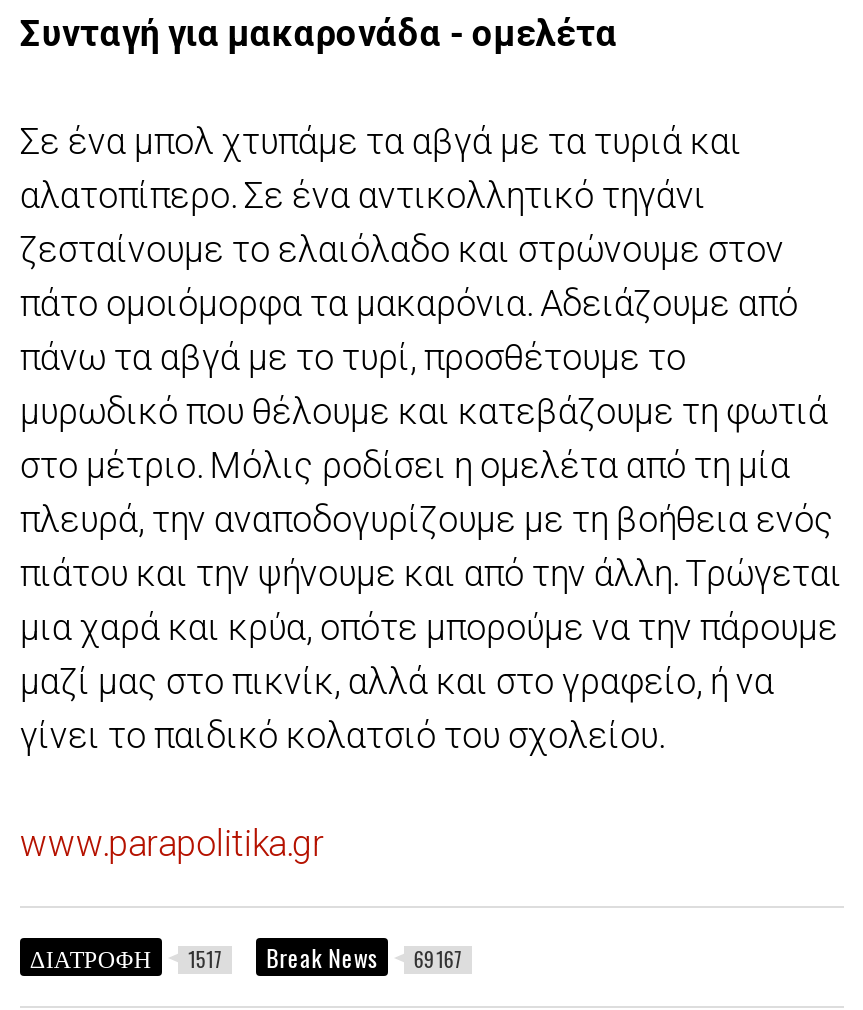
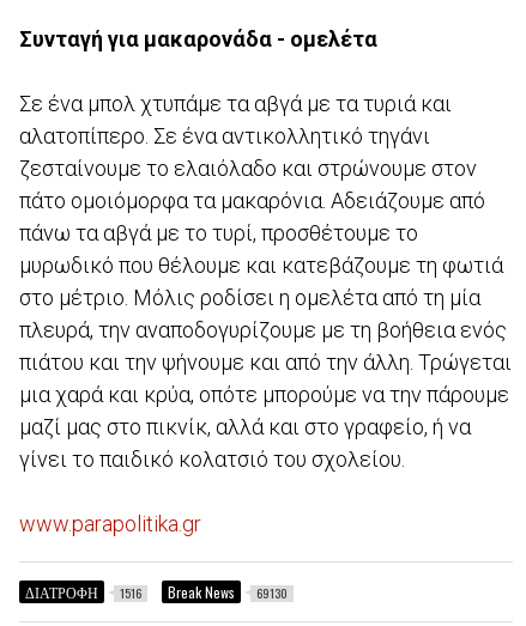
- 1517
+ 1516

- 69167
+ 69130
